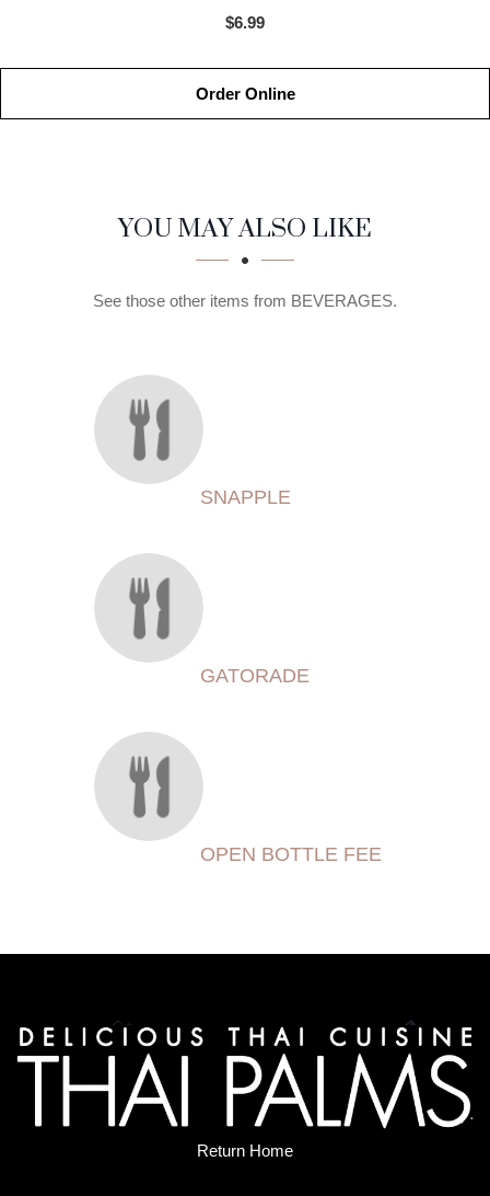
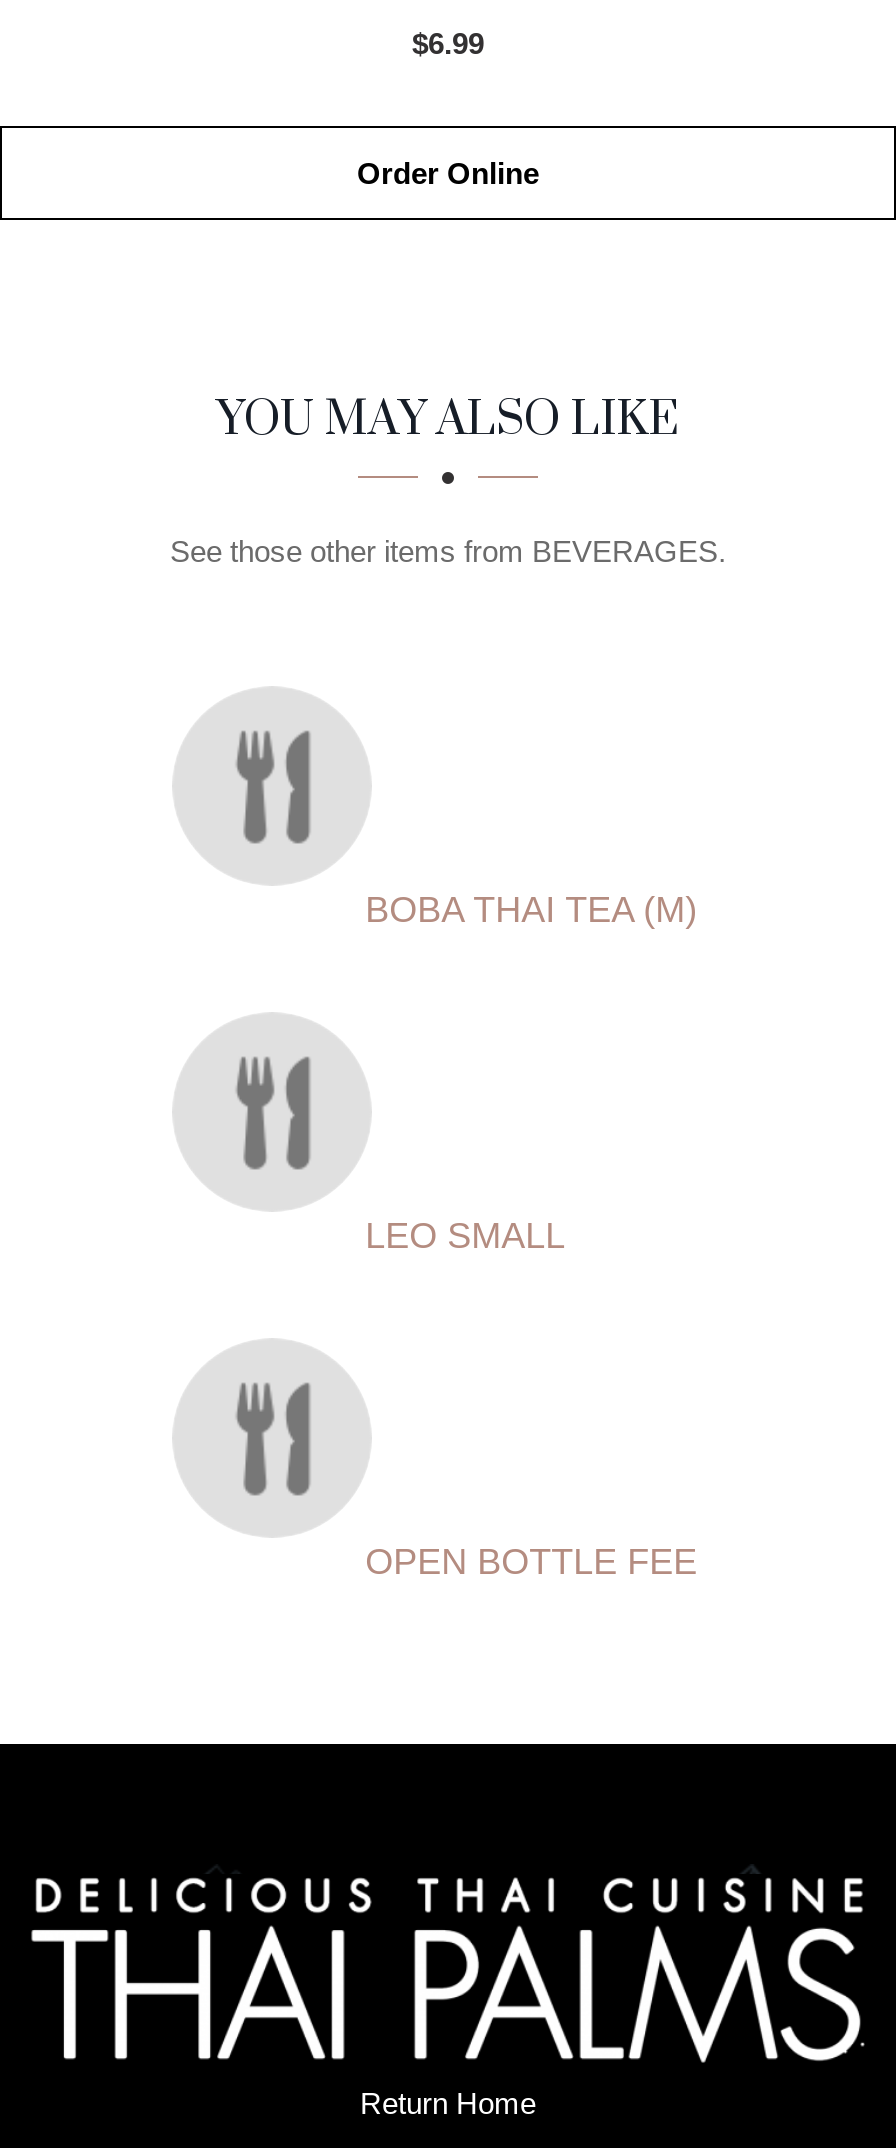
- SNAPPLE
+ BOBA THAI TEA (M)

- GATORADE
+ LEO SMALL
